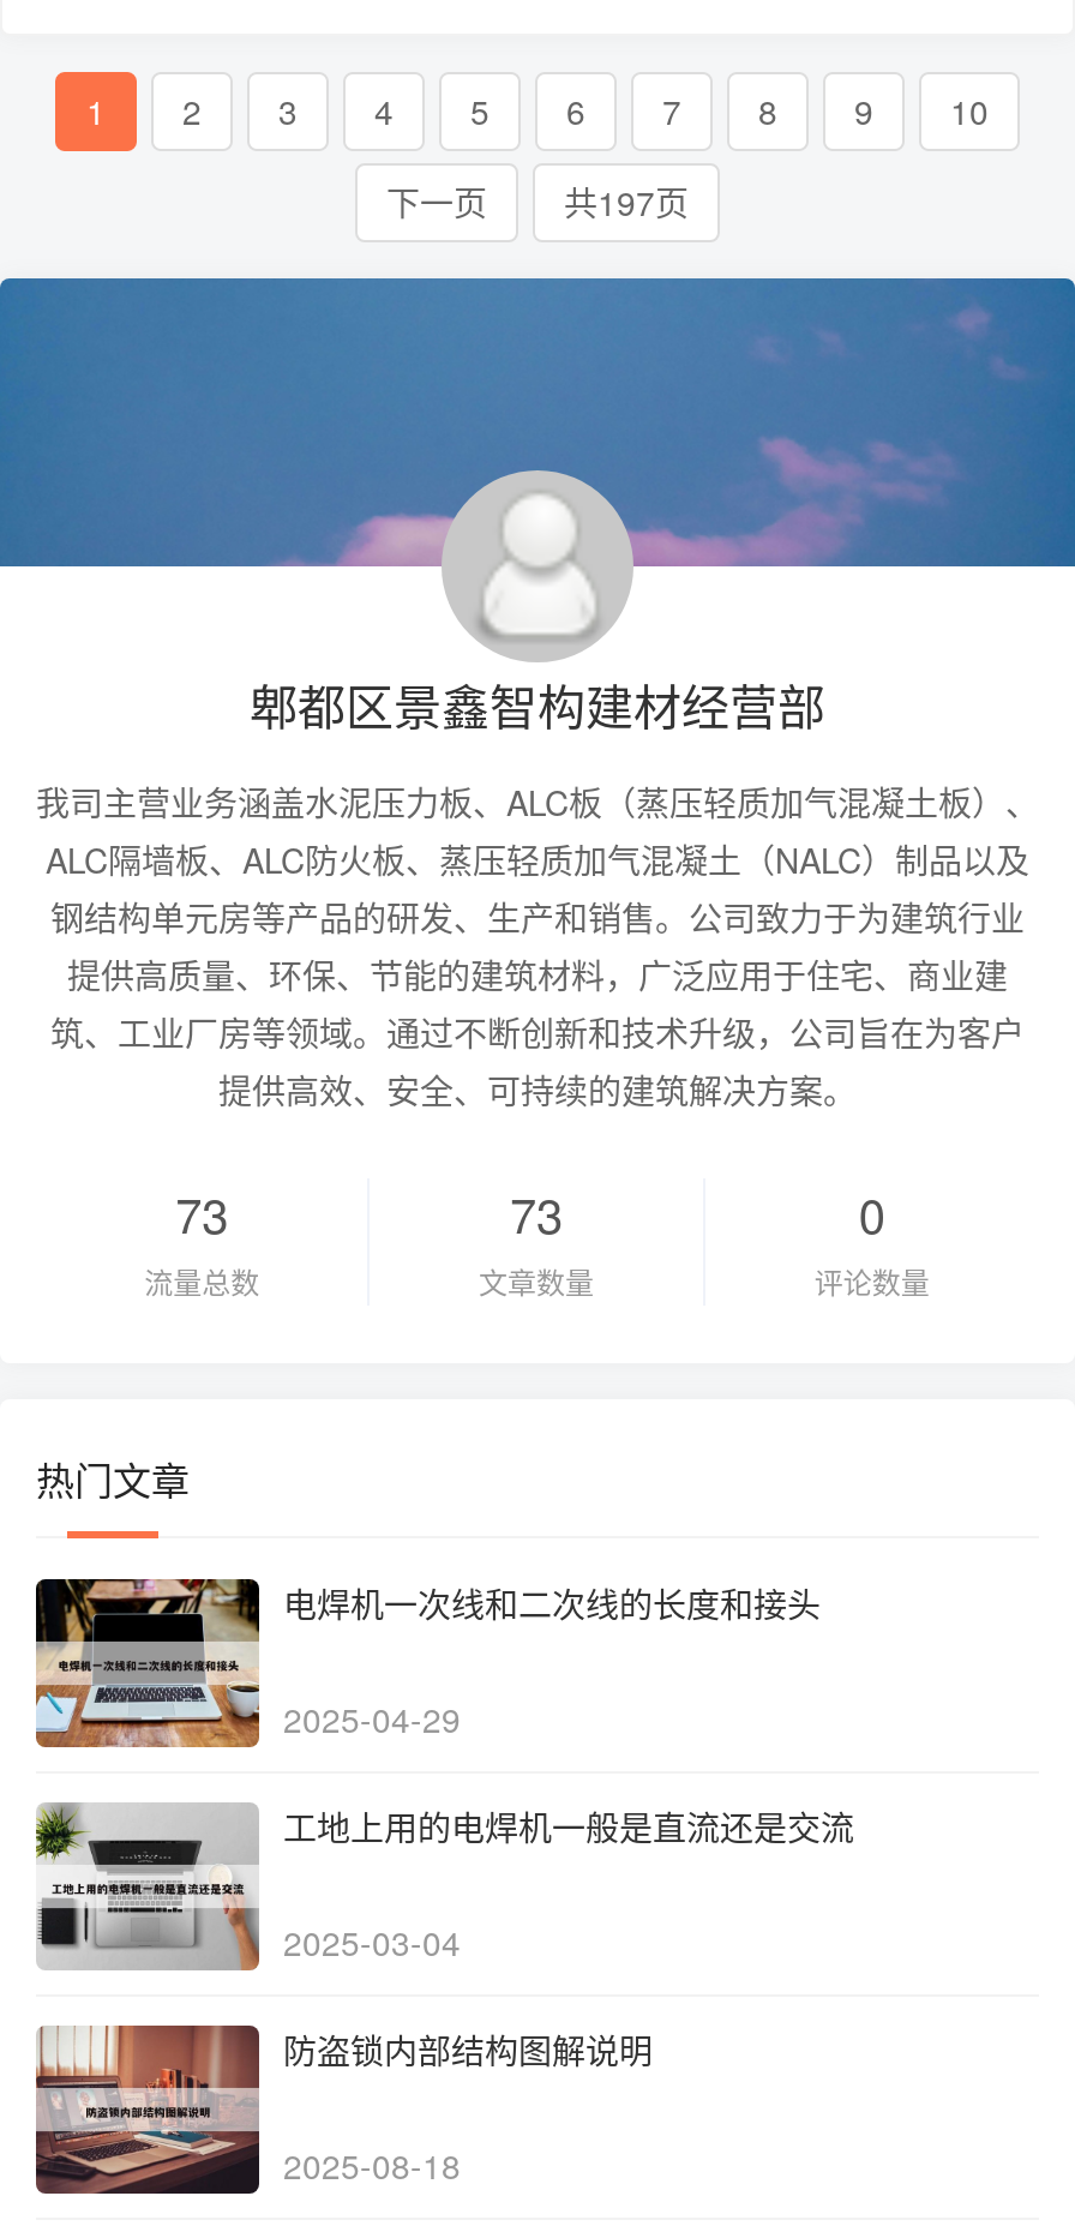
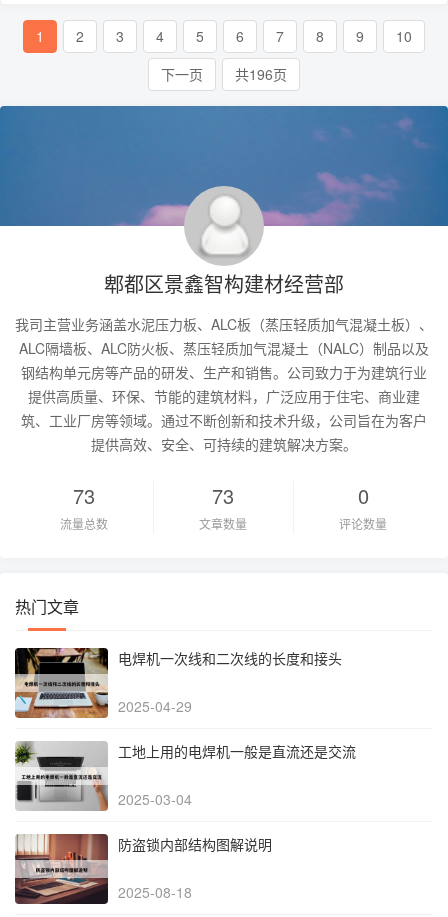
- 下一页 共197页
+ 下一页 共196页
